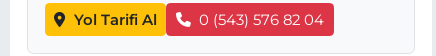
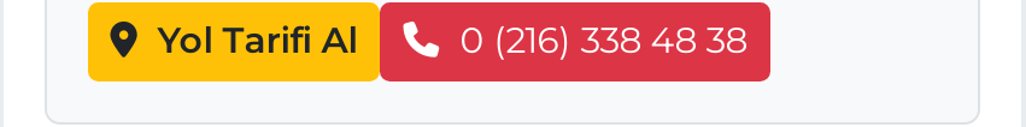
- 0 (543) 576 82 04
+ 0 (216) 338 48 38
